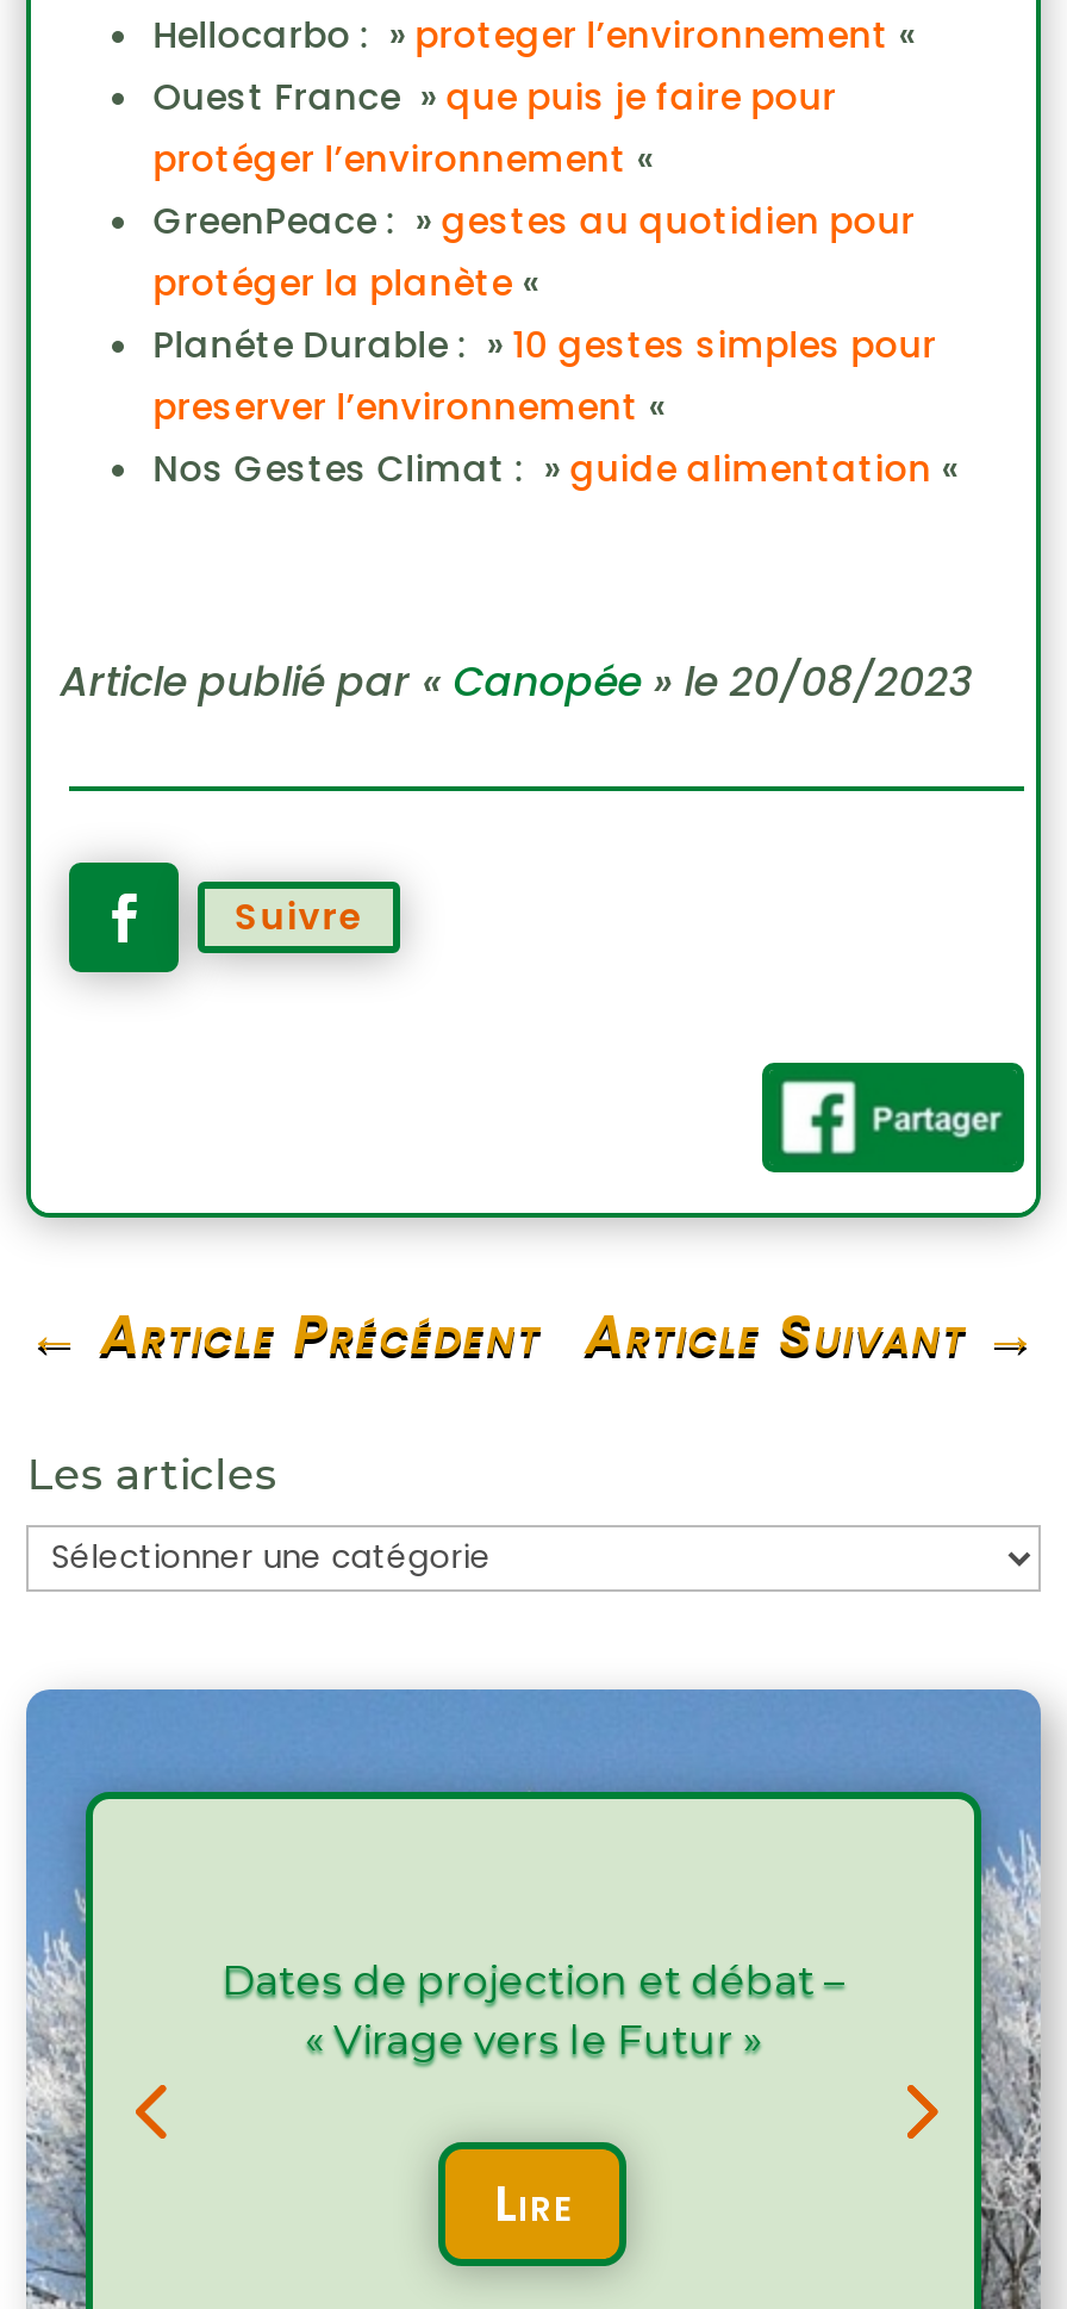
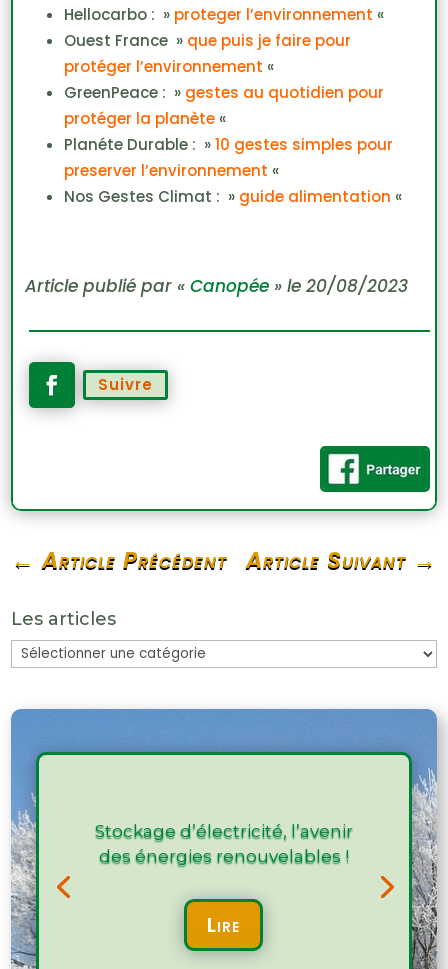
- Dates de projection et débat –
- « Virage vers le Futur »
+ Stockage d’électricité, l’avenir
+ des énergies renouvelables !
